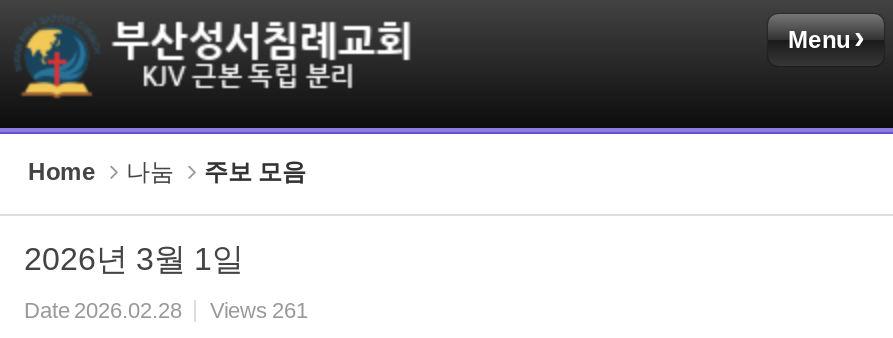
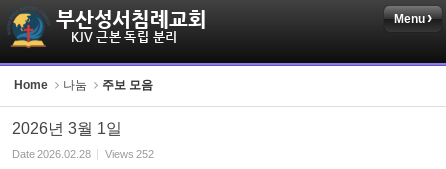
- Date 2026.02.28 Views 261
+ Date 2026.02.28 Views 252
